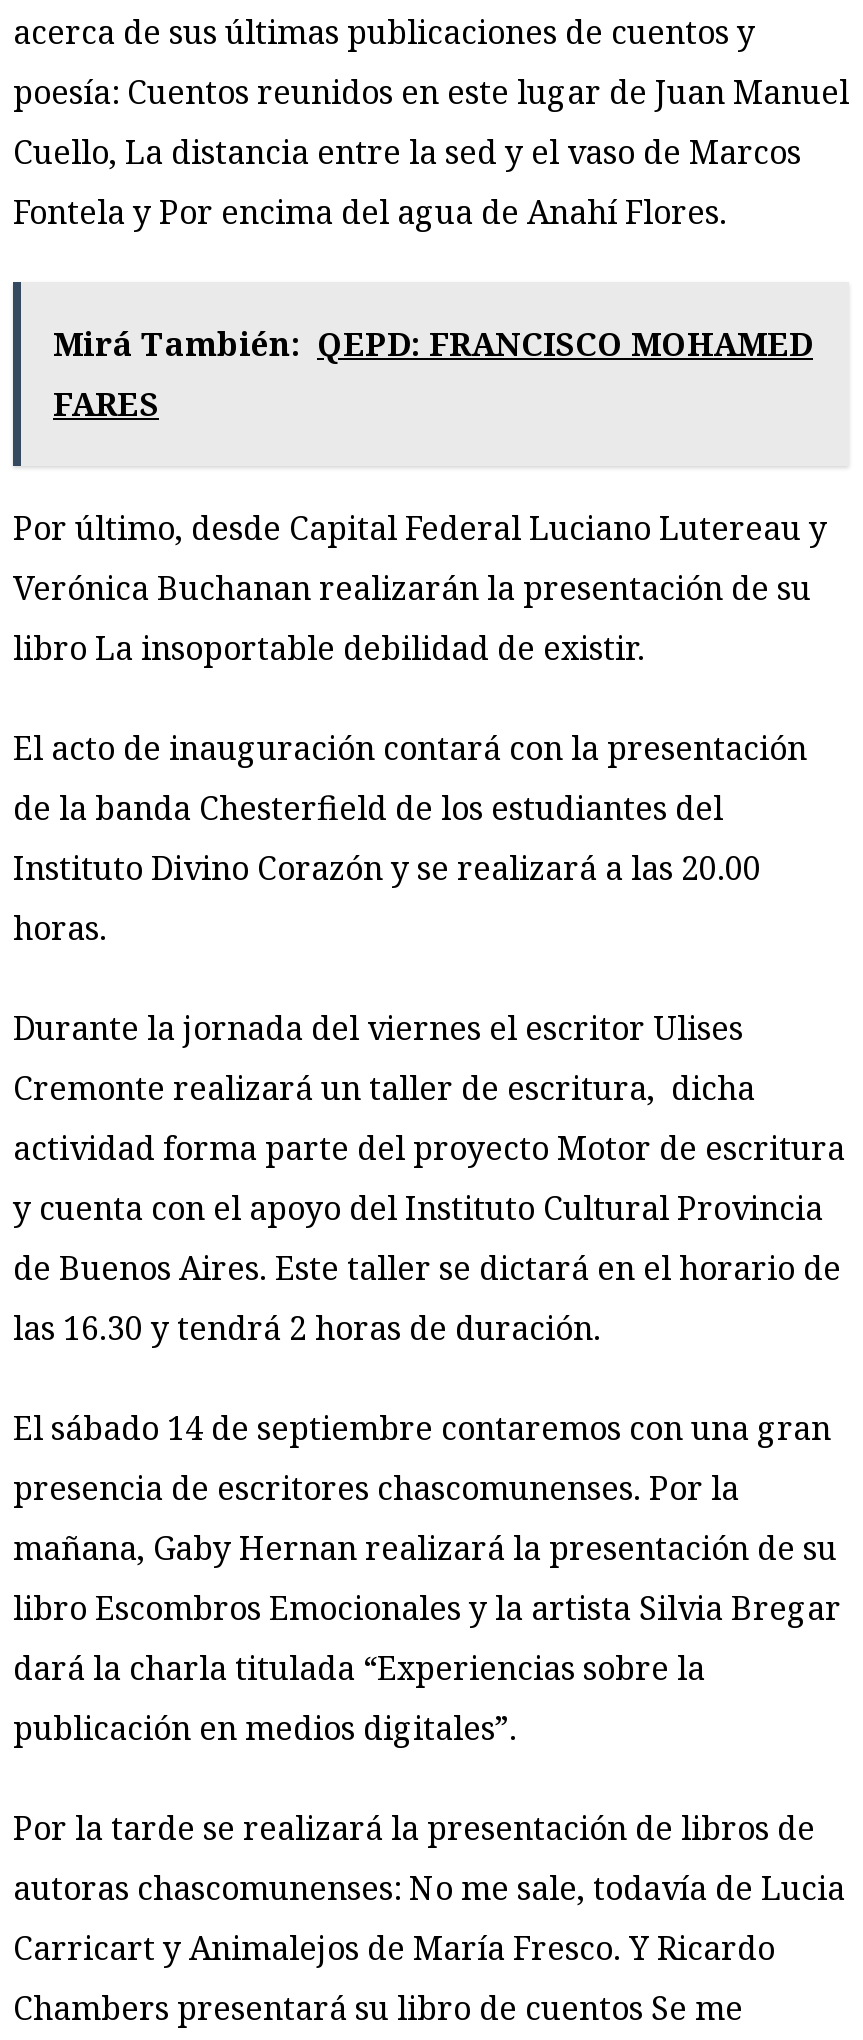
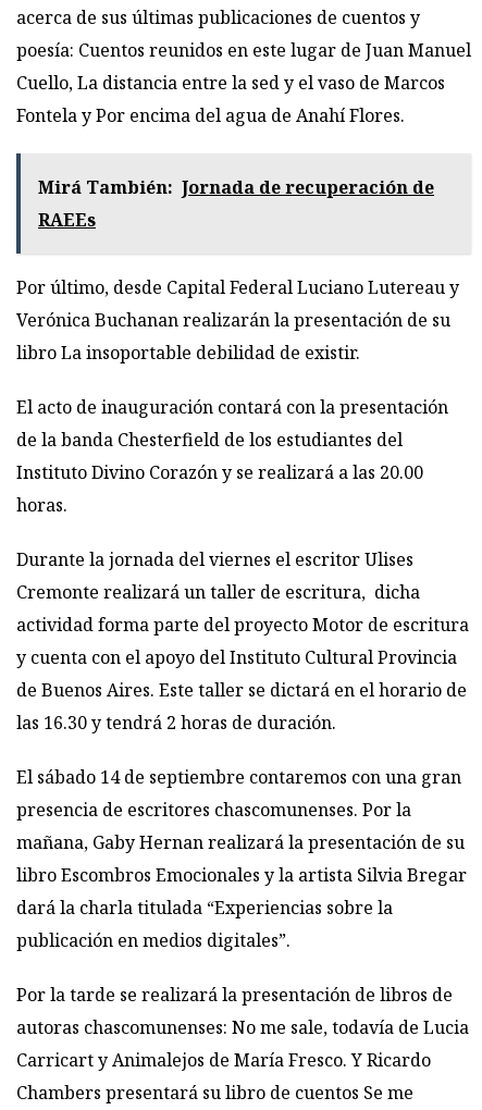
- Mirá También: QEPD: FRANCISCO MOHAMED
- FARES
+ Mirá También: Jornada de recuperación de
+ RAEEs
